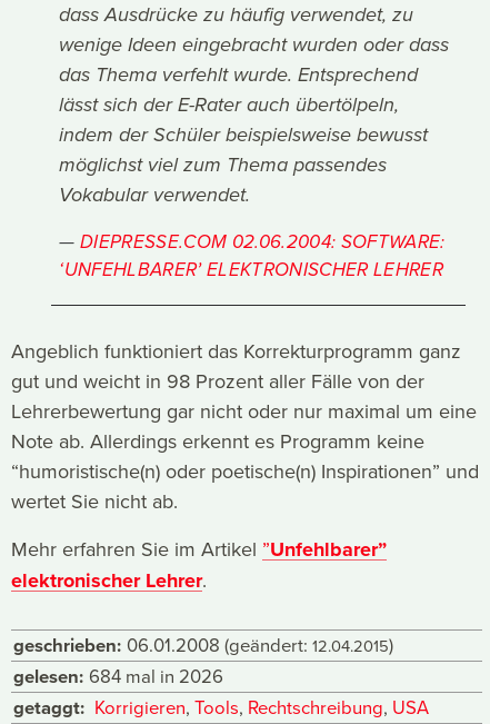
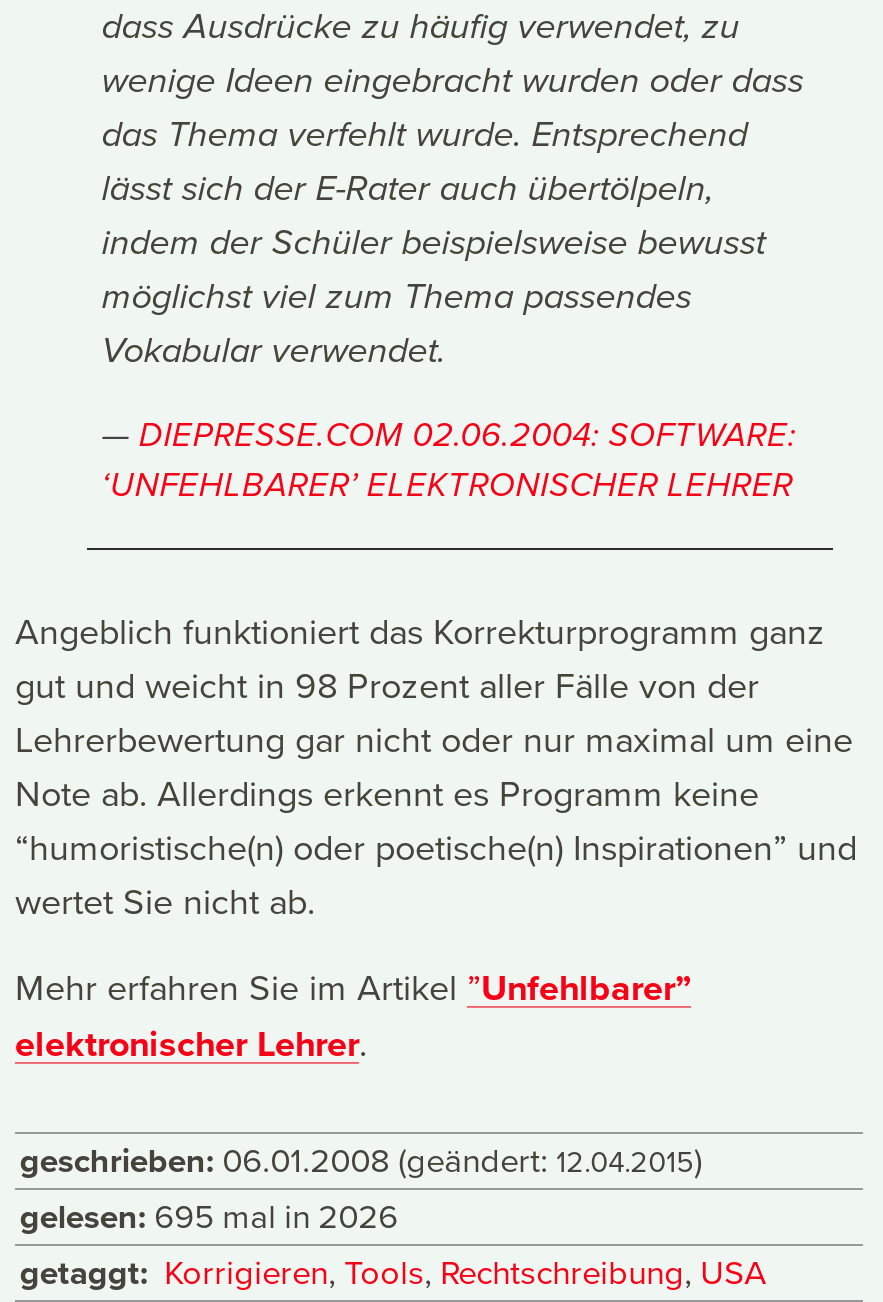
- gelesen: 684 mal in 2026
+ gelesen: 695 mal in 2026
